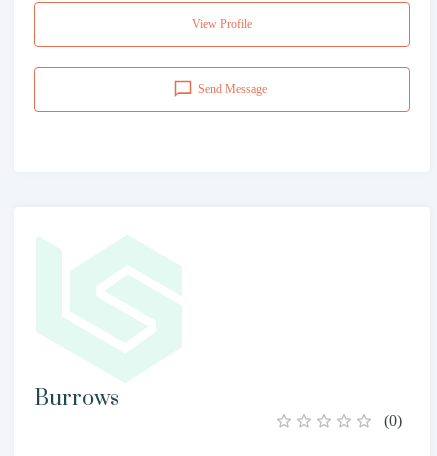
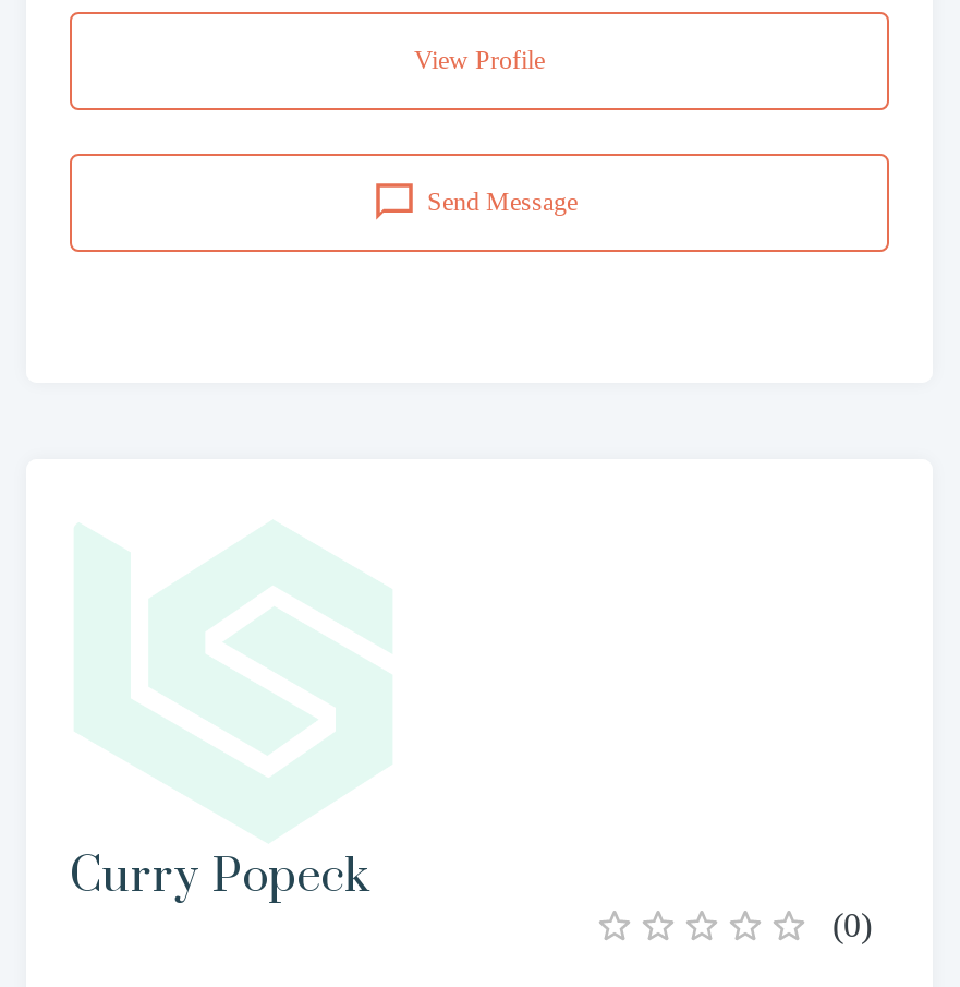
- Burrows
+ Curry Popeck
